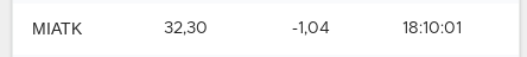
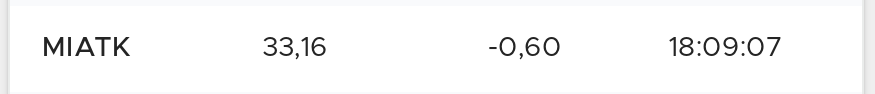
- 32,30
+ 33,16

- -1,04
+ -0,60

- 18:10:01
+ 18:09:07
